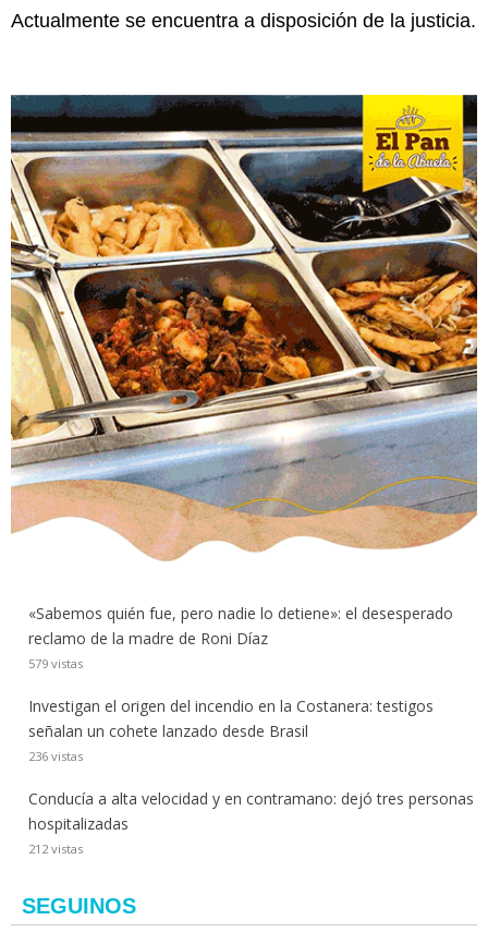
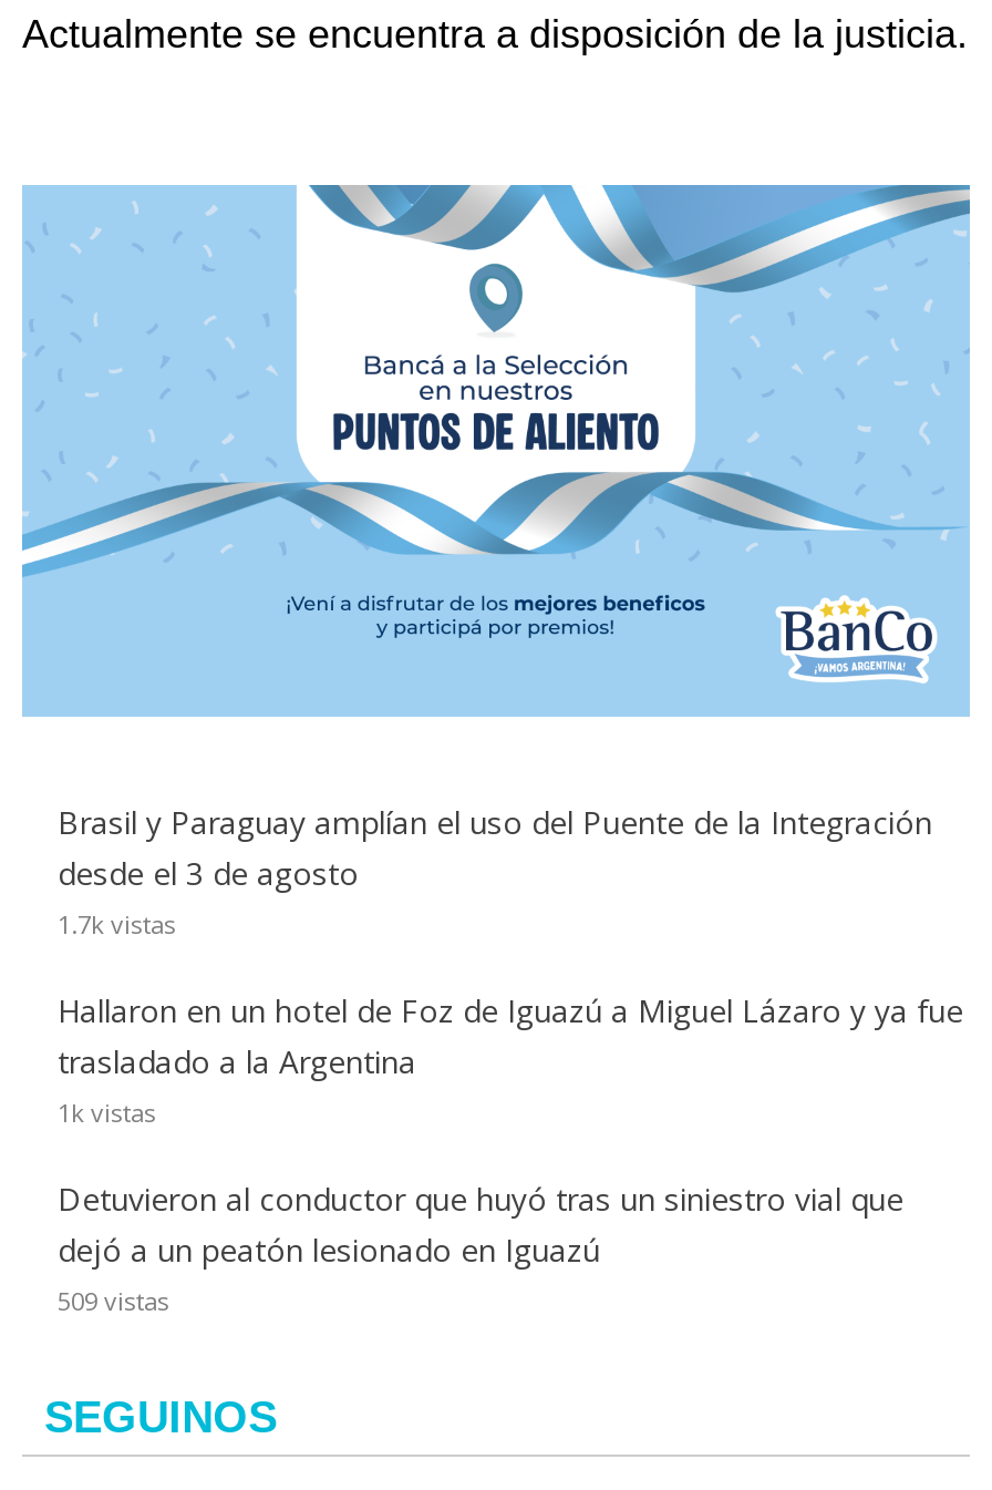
- [image]
- «Sabemos quién fue, pero nadie lo detiene»: el desesperado
- reclamo de la madre de Roni Díaz
- 579 vistas
+ [image]
+ Brasil y Paraguay amplían el uso del Puente de la Integración
+ desde el 3 de agosto
+ 1.7k vistas

- Investigan el origen del incendio en la Costanera: testigos
- señalan un cohete lanzado desde Brasil
- 236 vistas
+ Hallaron en un hotel de Foz de Iguazú a Miguel Lázaro y ya fue
+ trasladado a la Argentina
+ 1k vistas

- Conducía a alta velocidad y en contramano: dejó tres personas
- hospitalizadas
- 212 vistas
+ Detuvieron al conductor que huyó tras un siniestro vial que
+ dejó a un peatón lesionado en Iguazú
+ 509 vistas
